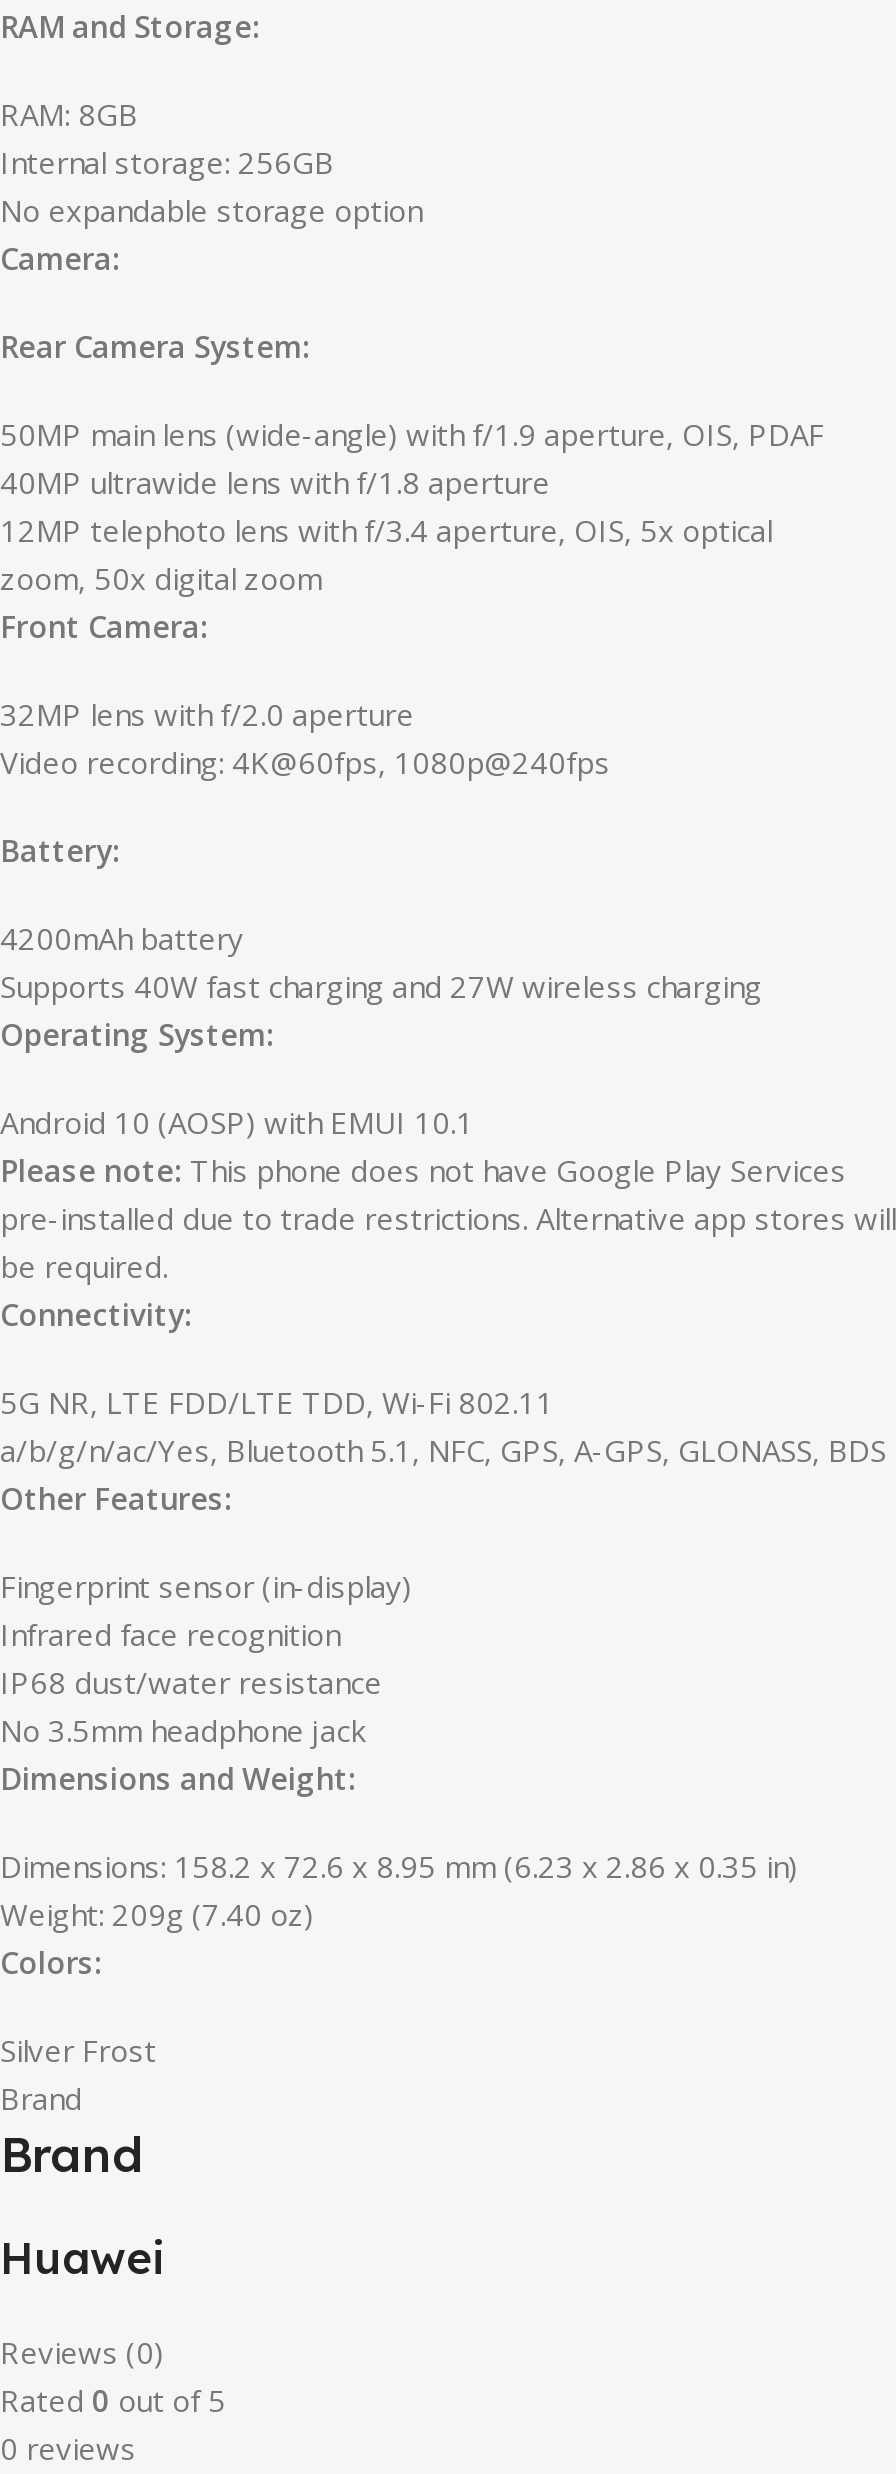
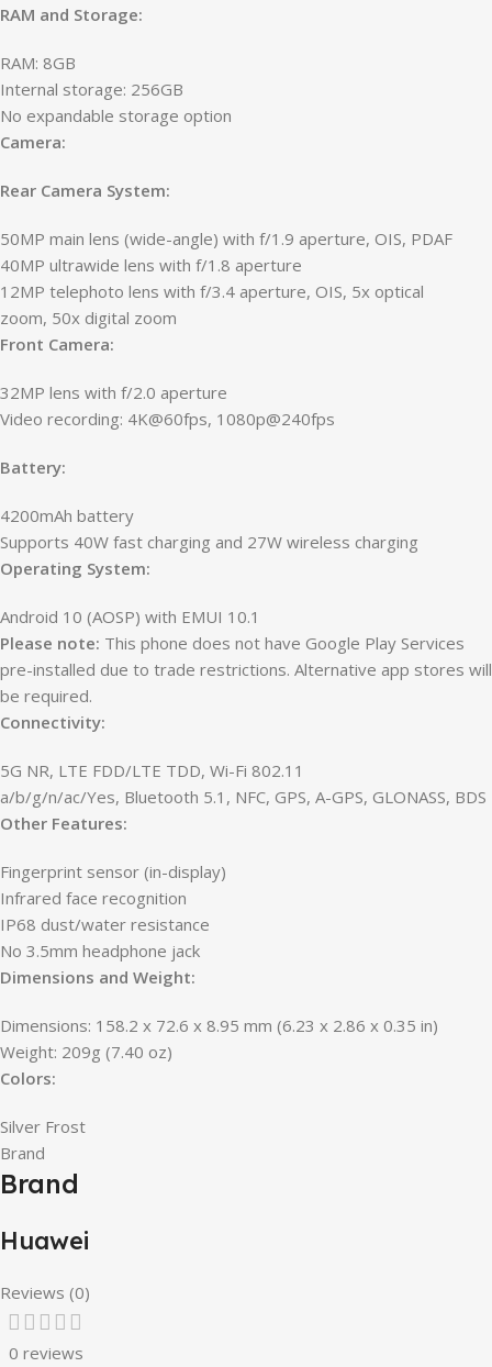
- Rated 0 out of 5
